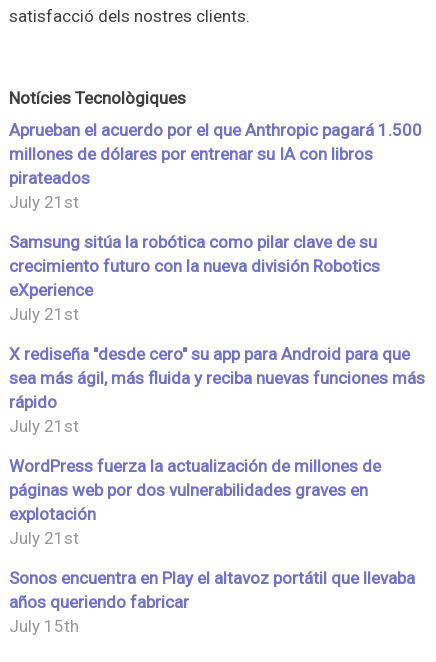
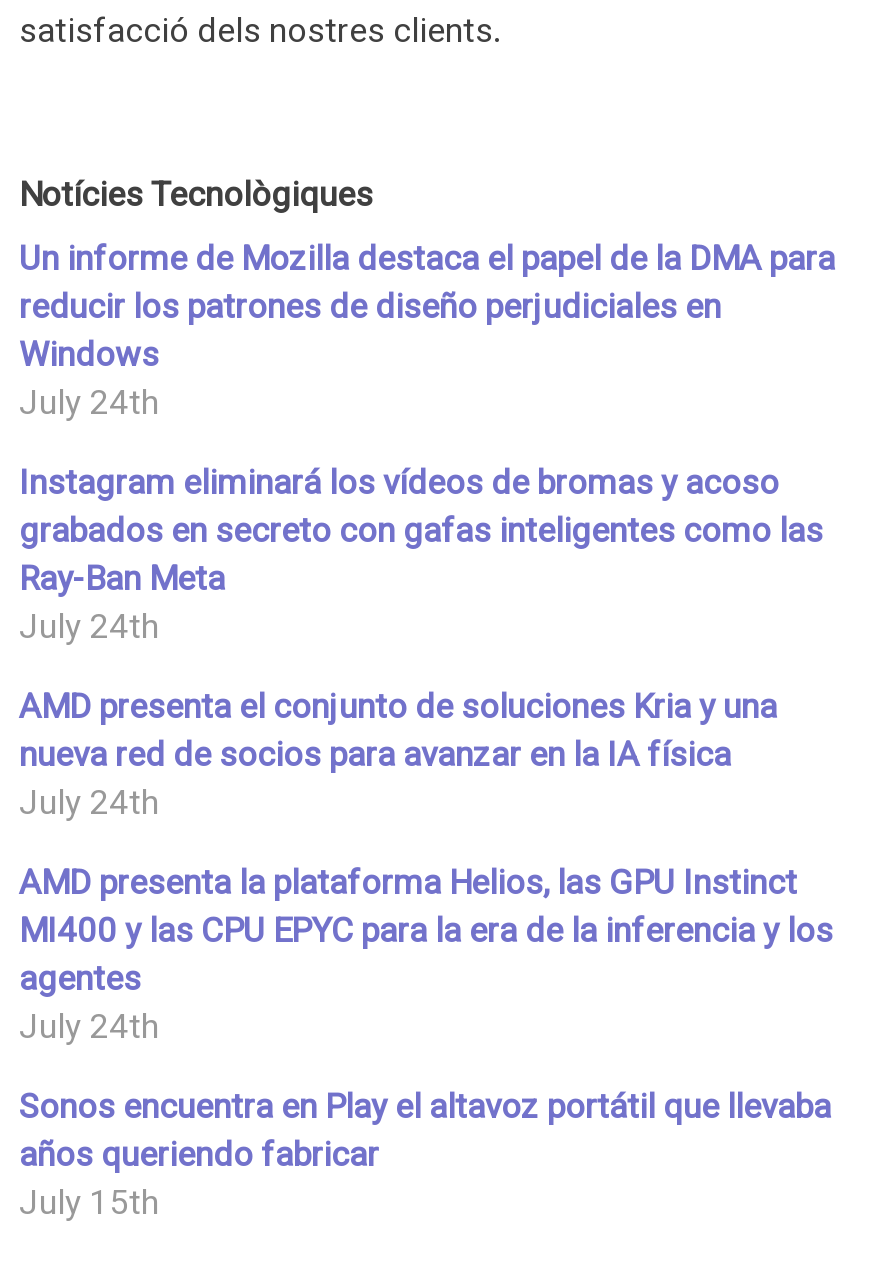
- Aprueban el acuerdo por el que Anthropic pagará 1.500
- millones de dólares por entrenar su IA con libros
- pirateados
- July 21st
+ Un informe de Mozilla destaca el papel de la DMA para
+ reducir los patrones de diseño perjudiciales en
+ Windows
+ July 24th

- Samsung sitúa la robótica como pilar clave de su
- crecimiento futuro con la nueva división Robotics
- eXperience
- July 21st
+ Instagram eliminará los vídeos de bromas y acoso
+ grabados en secreto con gafas inteligentes como las
+ Ray-Ban Meta
+ July 24th

- X rediseña "desde cero" su app para Android para que
- sea más ágil, más fluida y reciba nuevas funciones más
- rápido
- July 21st
+ AMD presenta el conjunto de soluciones Kria y una
+ nueva red de socios para avanzar en la IA física
+ July 24th

- WordPress fuerza la actualización de millones de
- páginas web por dos vulnerabilidades graves en
- explotación
- July 21st
+ AMD presenta la plataforma Helios, las GPU Instinct
+ MI400 y las CPU EPYC para la era de la inferencia y los
+ agentes
+ July 24th
